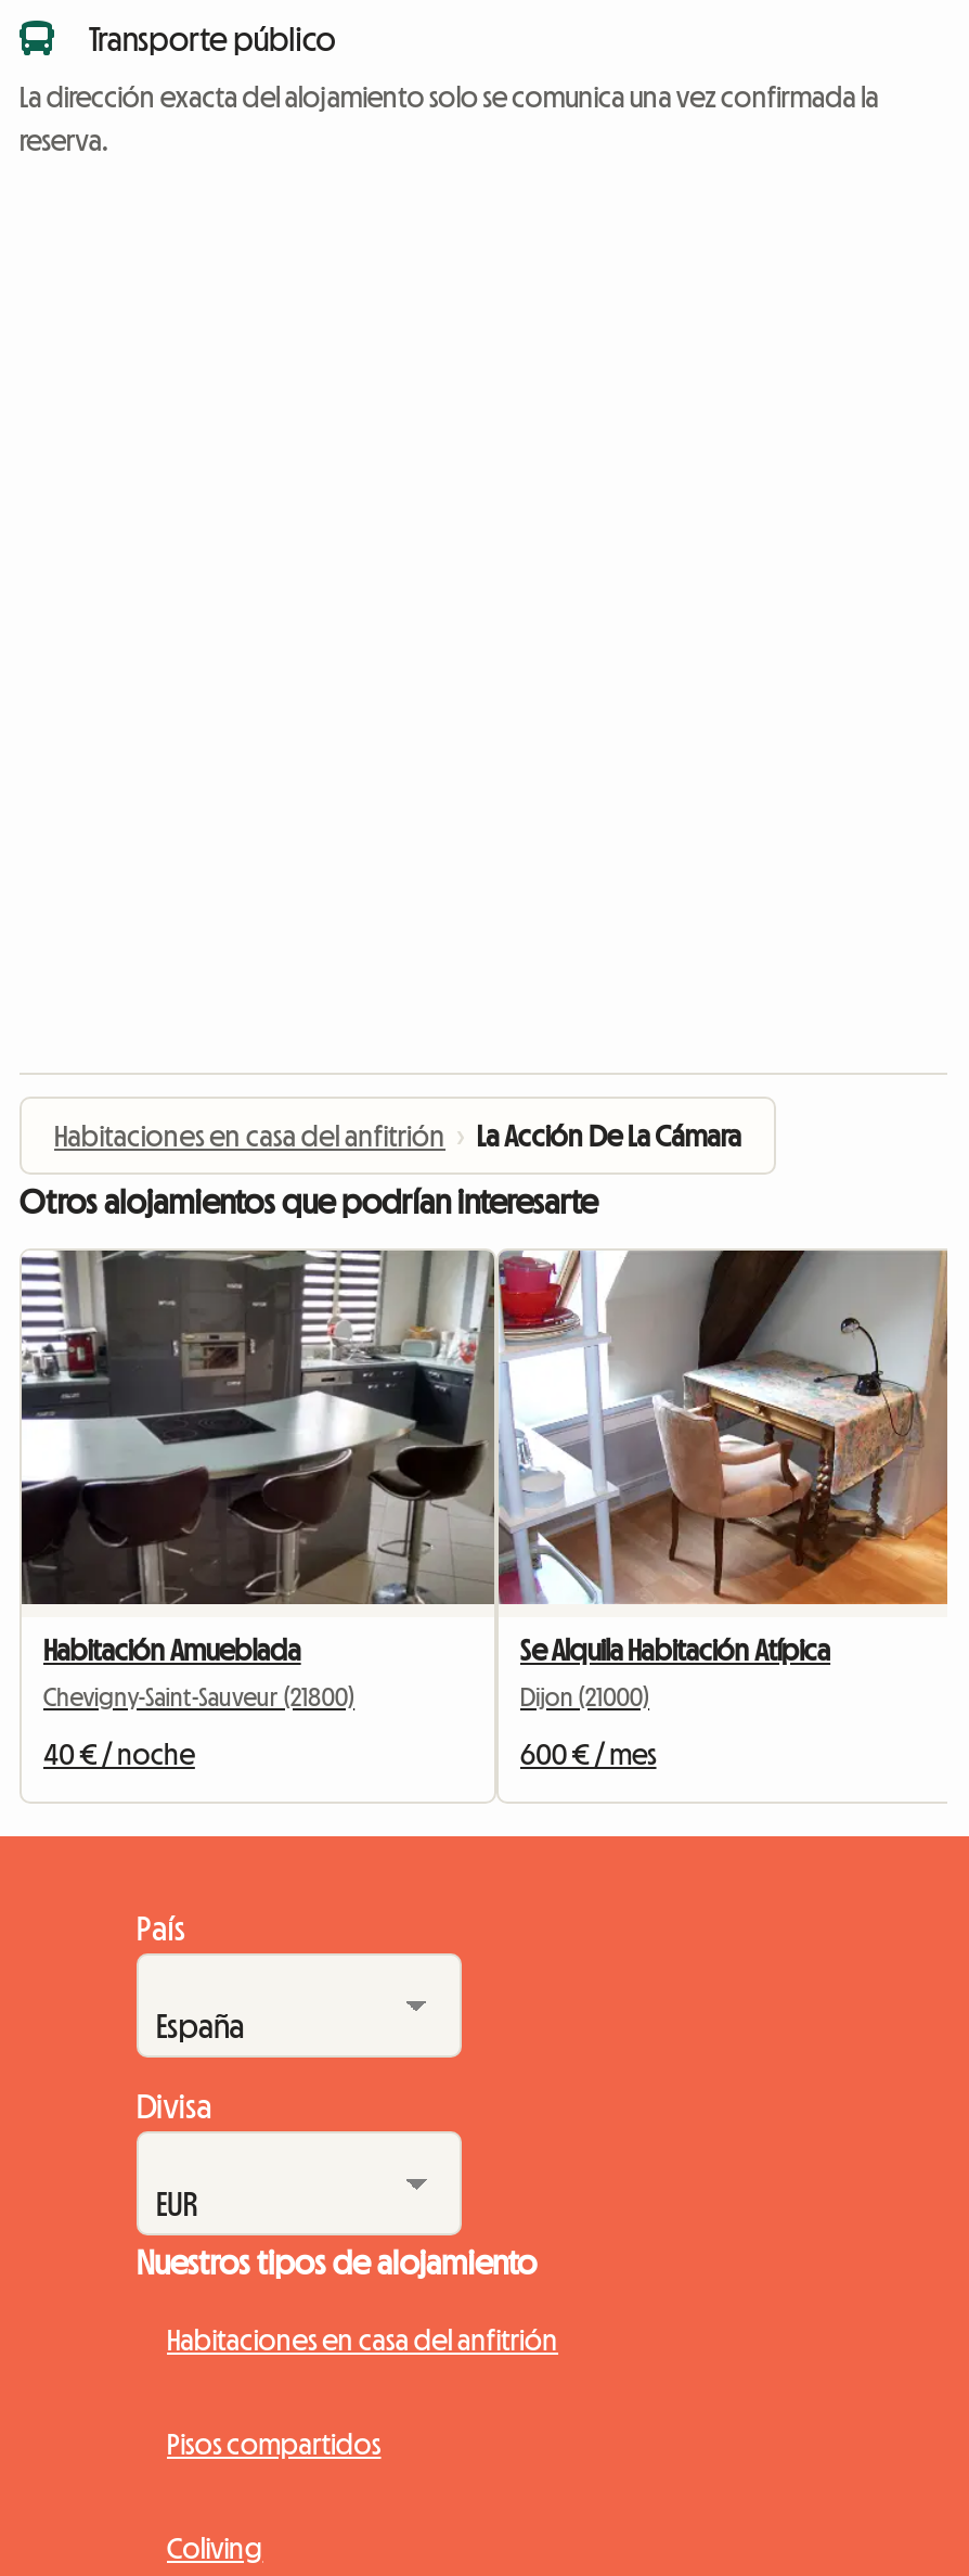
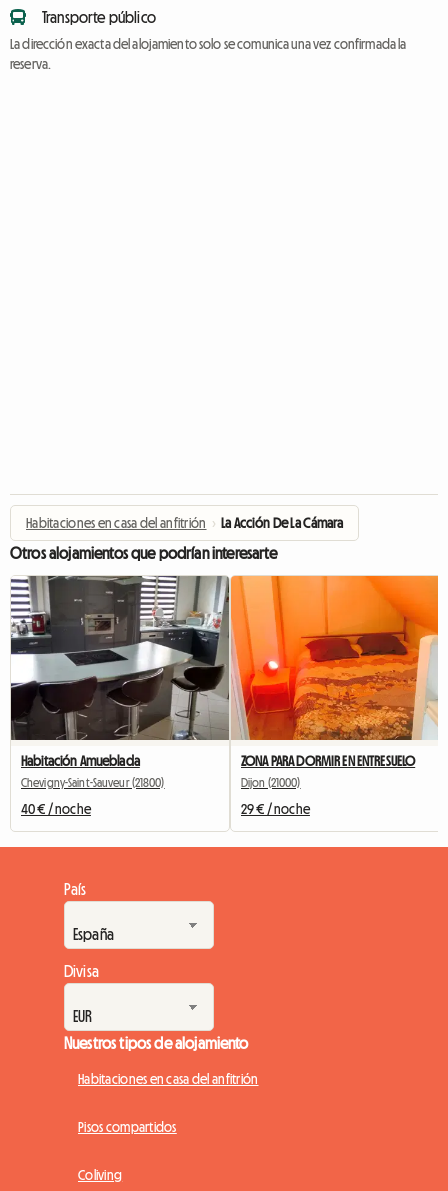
- [image]
- Se Alquila Habitación Atípica
+ [image]
+ ZONA PARA DORMIR EN ENTRESUELO

- 600 € / mes
+ 29 € / noche
